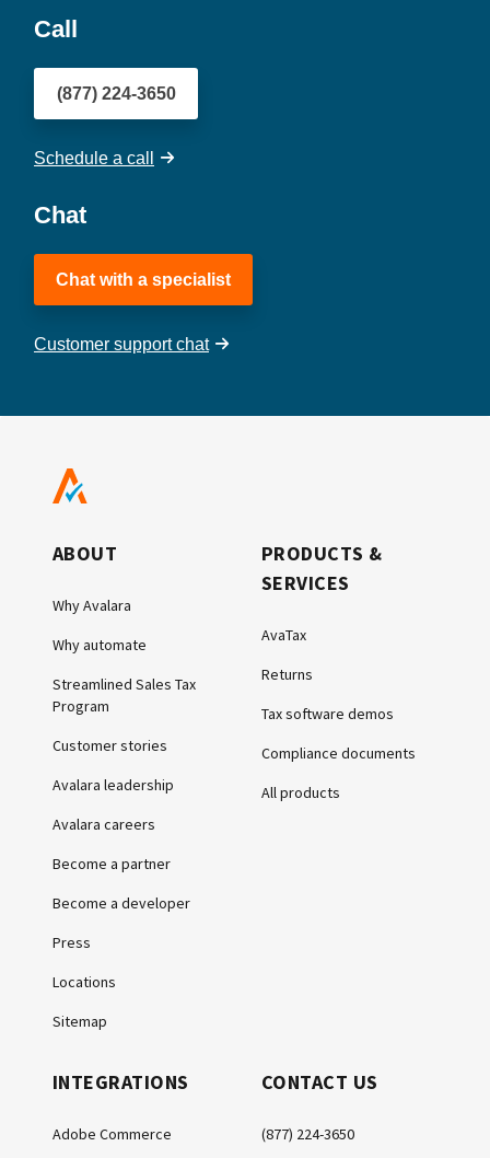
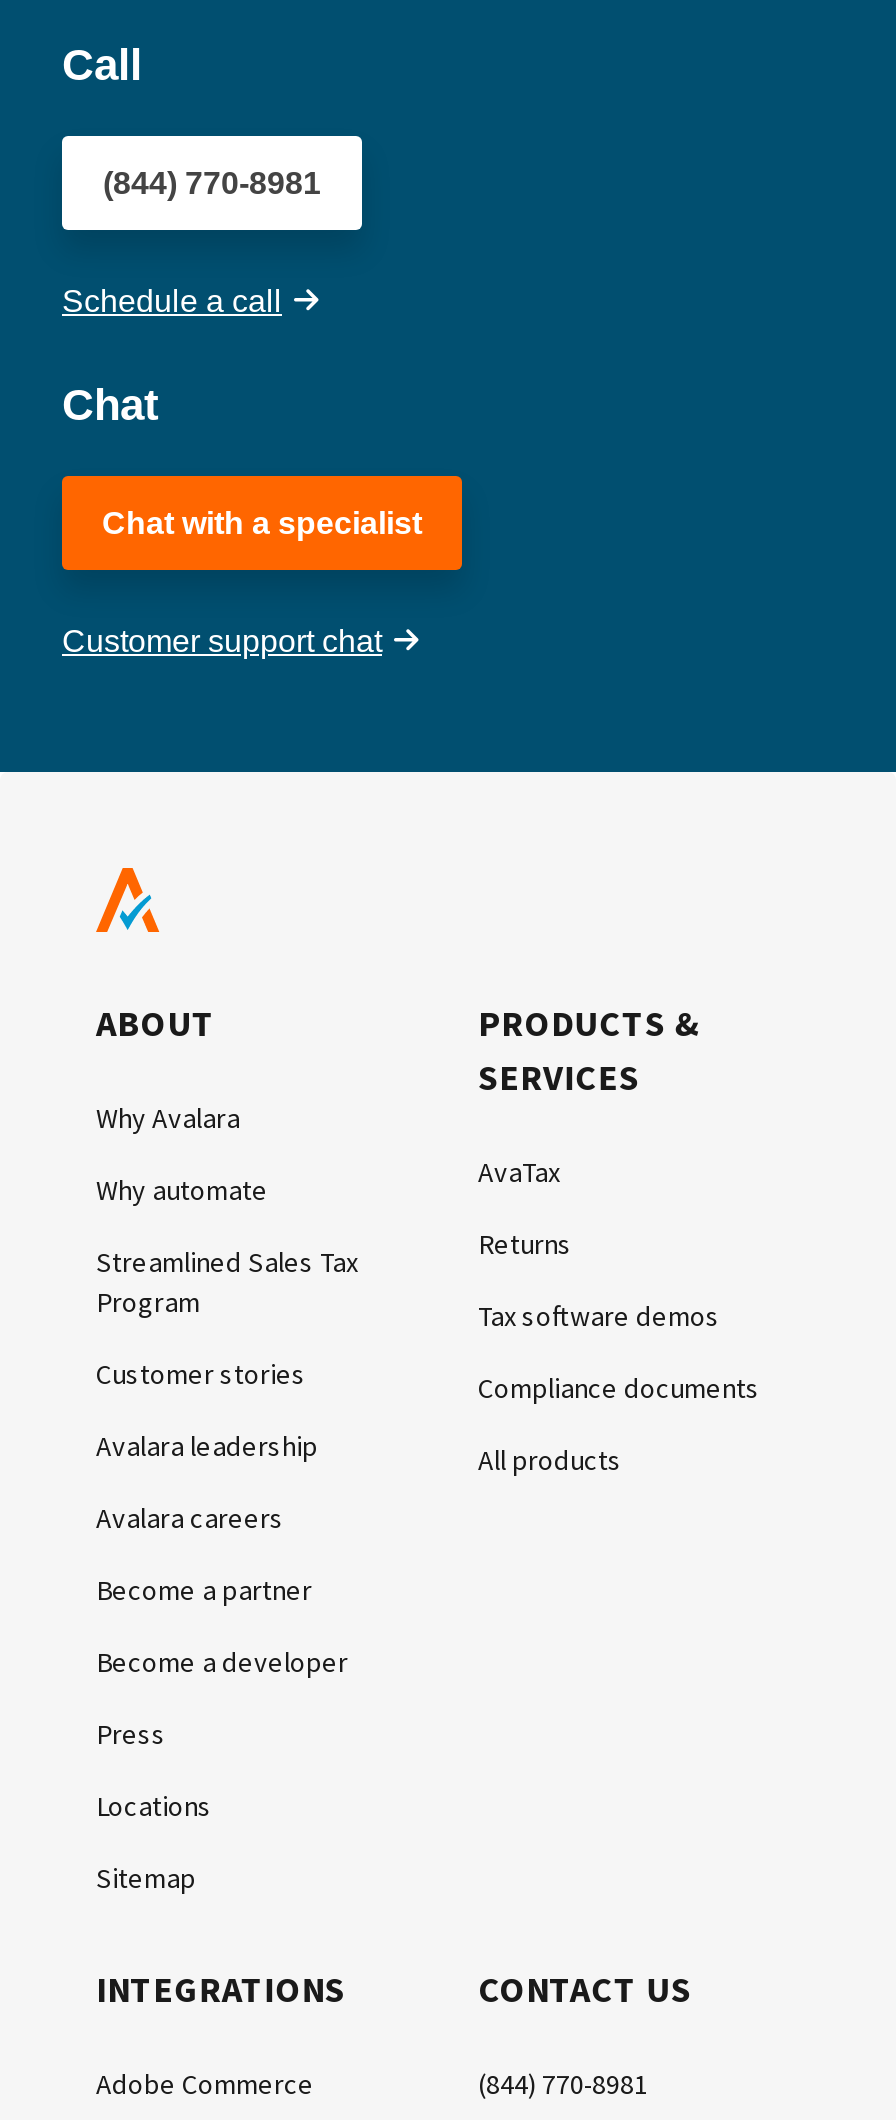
- (877) 224-3650
+ (844) 770-8981

- (877) 224-3650
+ (844) 770-8981
